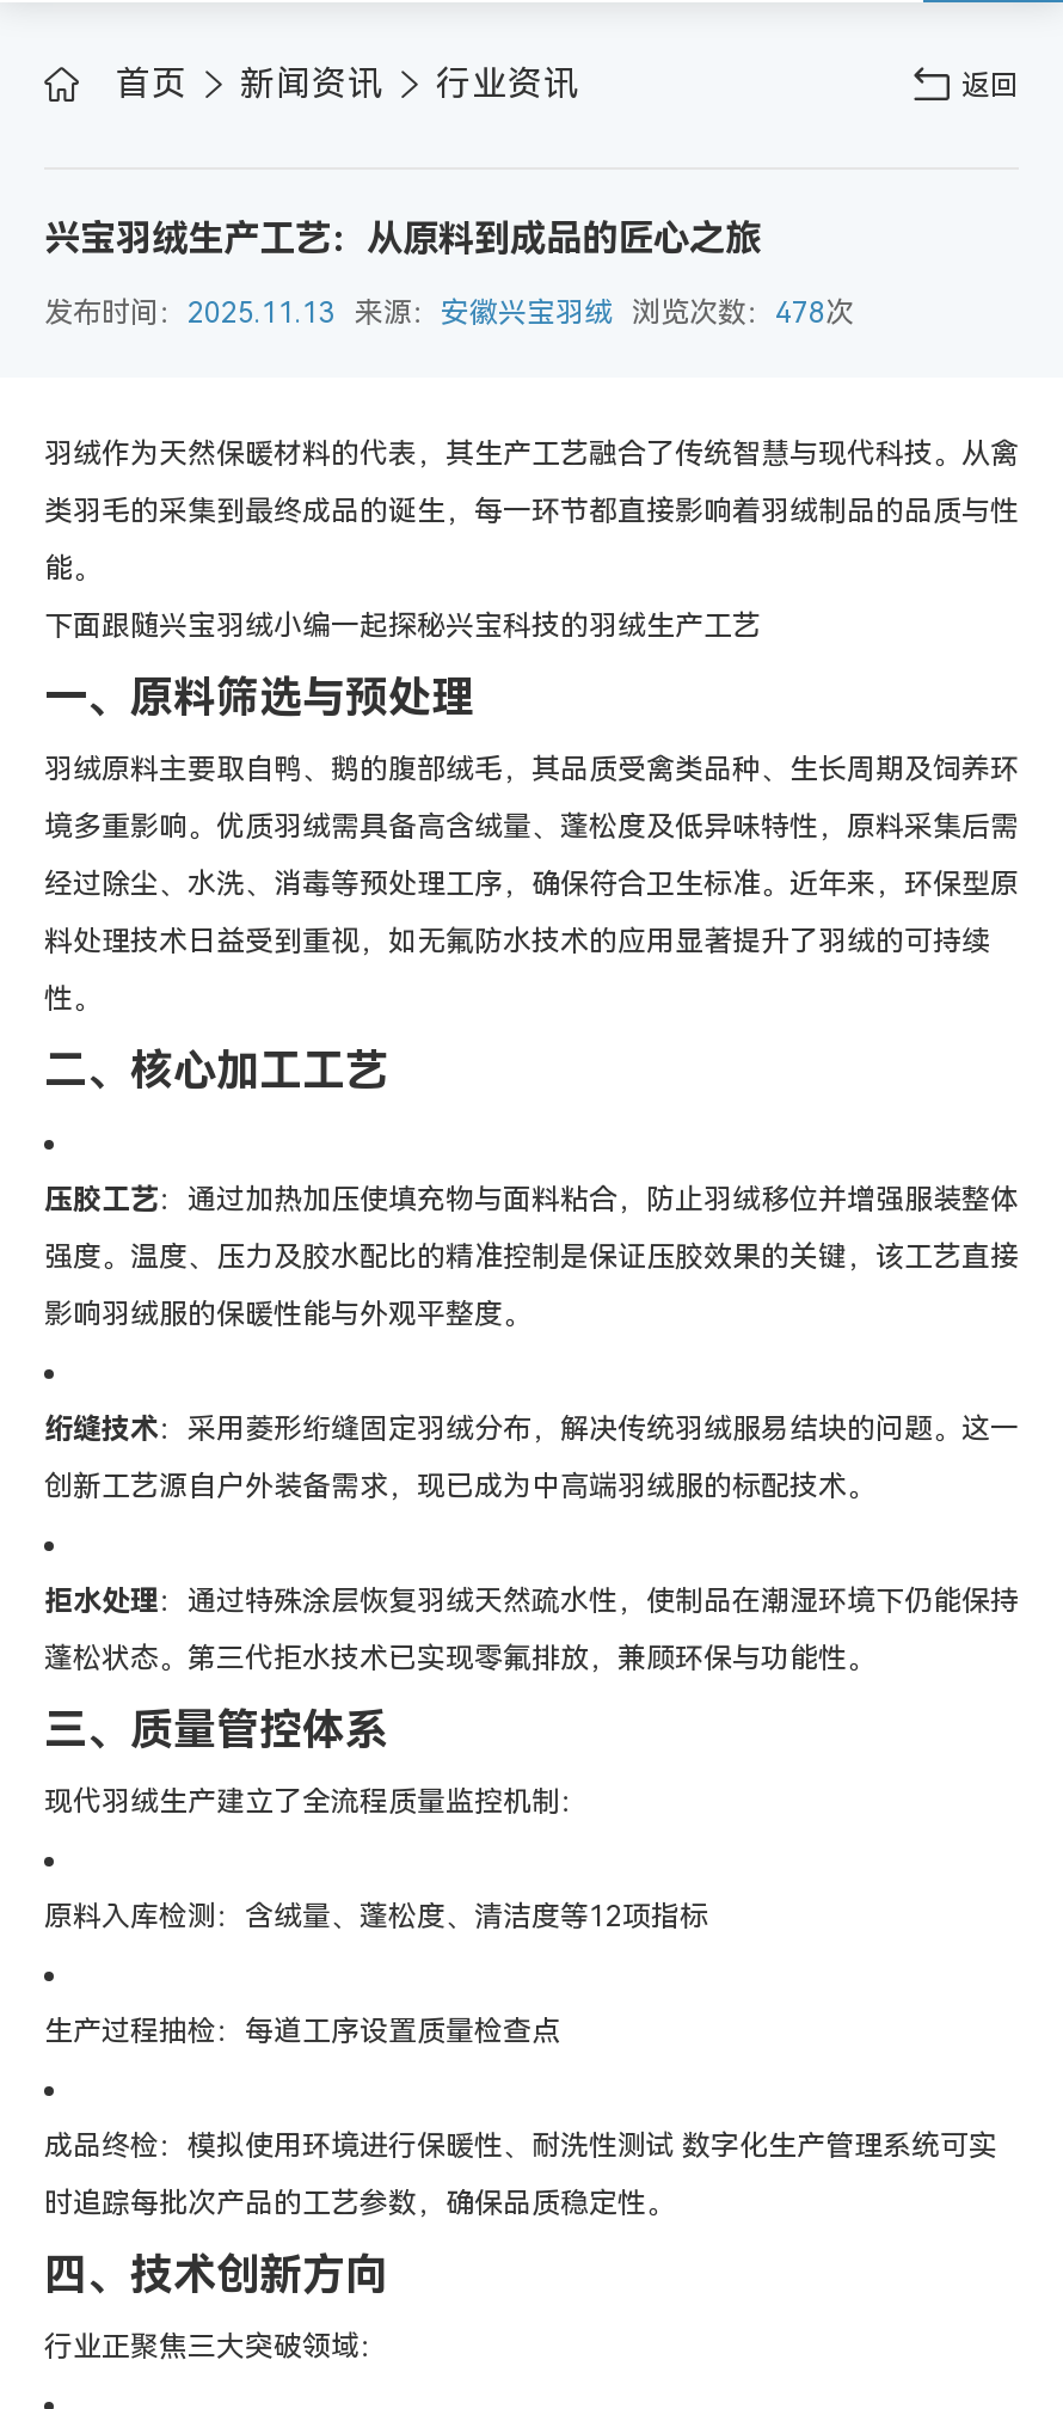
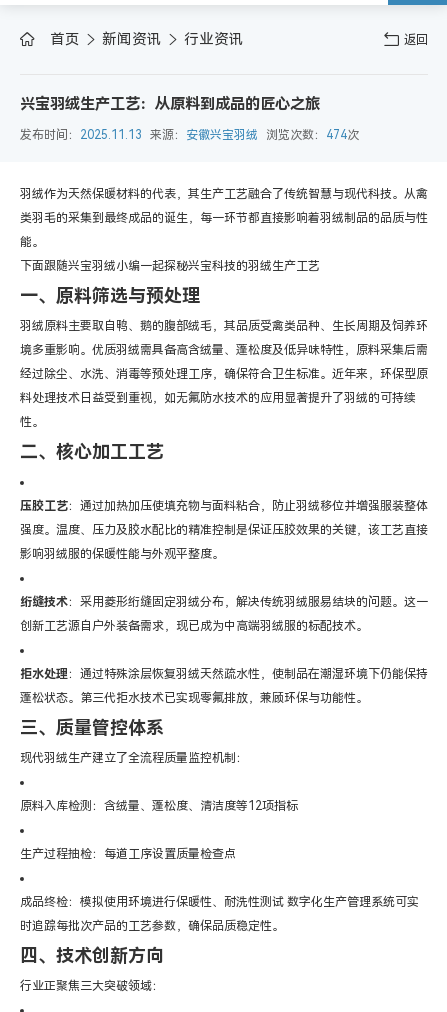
- 发布时间：2025.11.13 来源：安徽兴宝羽绒 浏览次数：478次
+ 发布时间：2025.11.13 来源：安徽兴宝羽绒 浏览次数：474次
